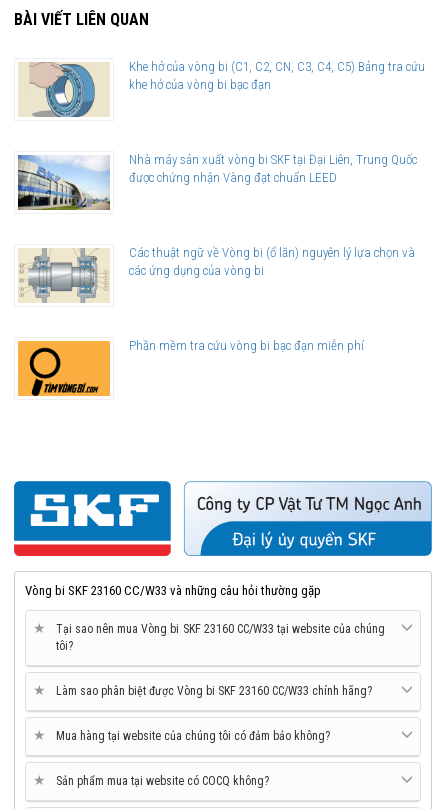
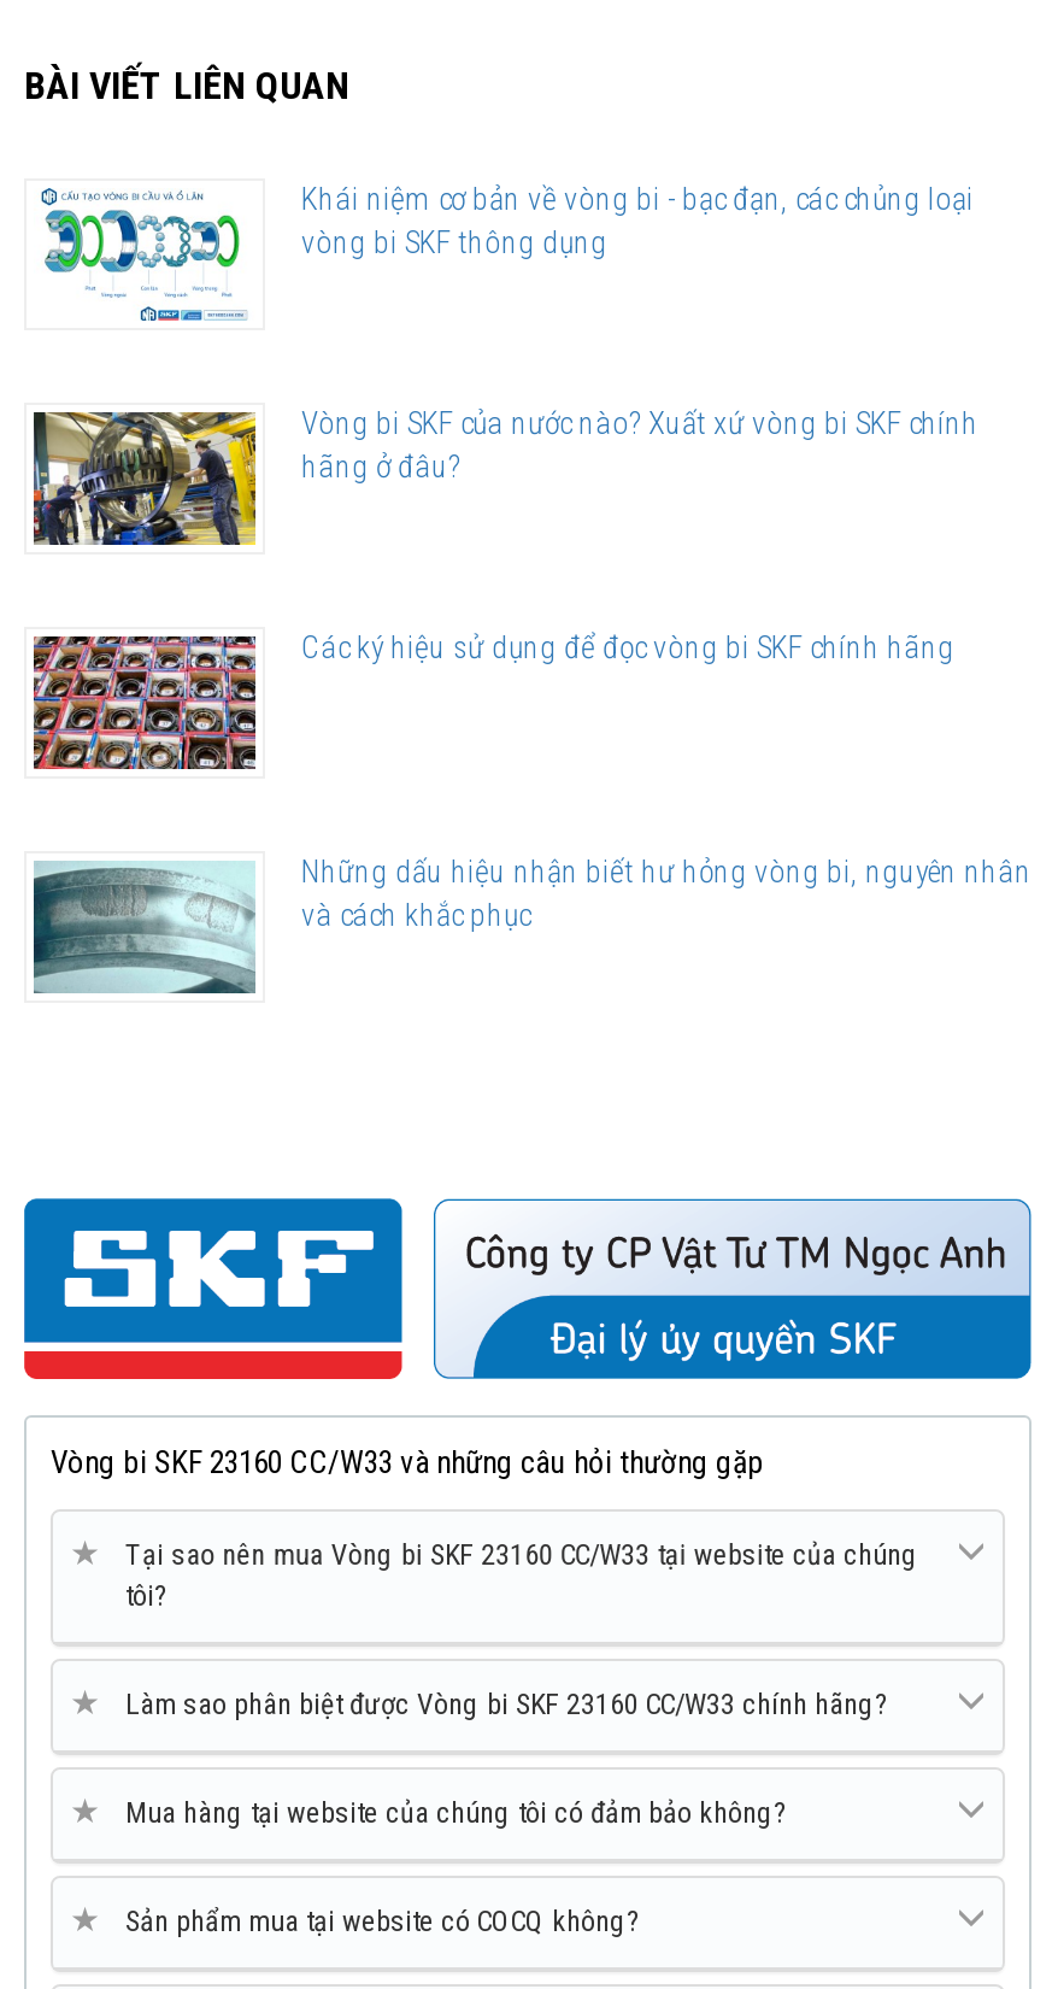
- [image]
- Khe hở của vòng bi (C1, C2, CN, C3, C4, C5) Bảng tra cứu
- khe hở của vòng bi bạc đạn
+ [image]
+ Khái niệm cơ bản về vòng bi - bạc đạn, các chủng loại
+ vòng bi SKF thông dụng

- [image]
- Nhà máy sản xuất vòng bi SKF tại Đại Liên, Trung Quốc
- được chứng nhận Vàng đạt chuẩn LEED
+ [image]
+ Vòng bi SKF của nước nào? Xuất xứ vòng bi SKF chính
+ hãng ở đâu?

- [image]
- Các thuật ngữ về Vòng bi (ổ lăn) nguyên lý lựa chọn và
- các ứng dụng của vòng bi
+ [image]
+ Các ký hiệu sử dụng để đọc vòng bi SKF chính hãng

- [image]
- Phần mềm tra cứu vòng bi bạc đạn miễn phí
+ [image]
+ Những dấu hiệu nhận biết hư hỏng vòng bi, nguyên nhân
+ và cách khắc phục
